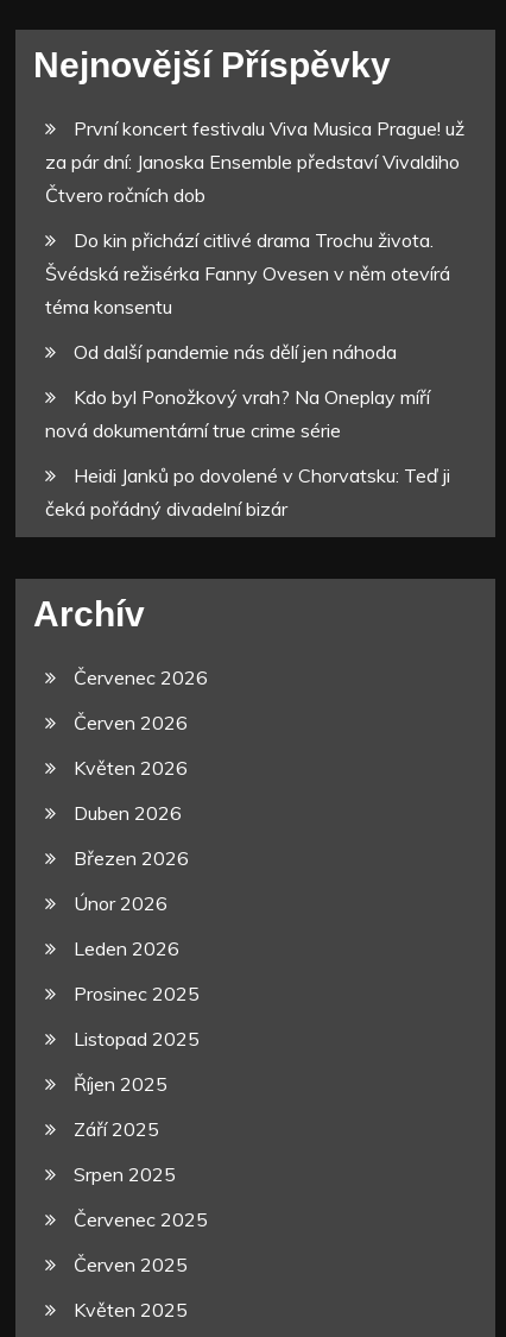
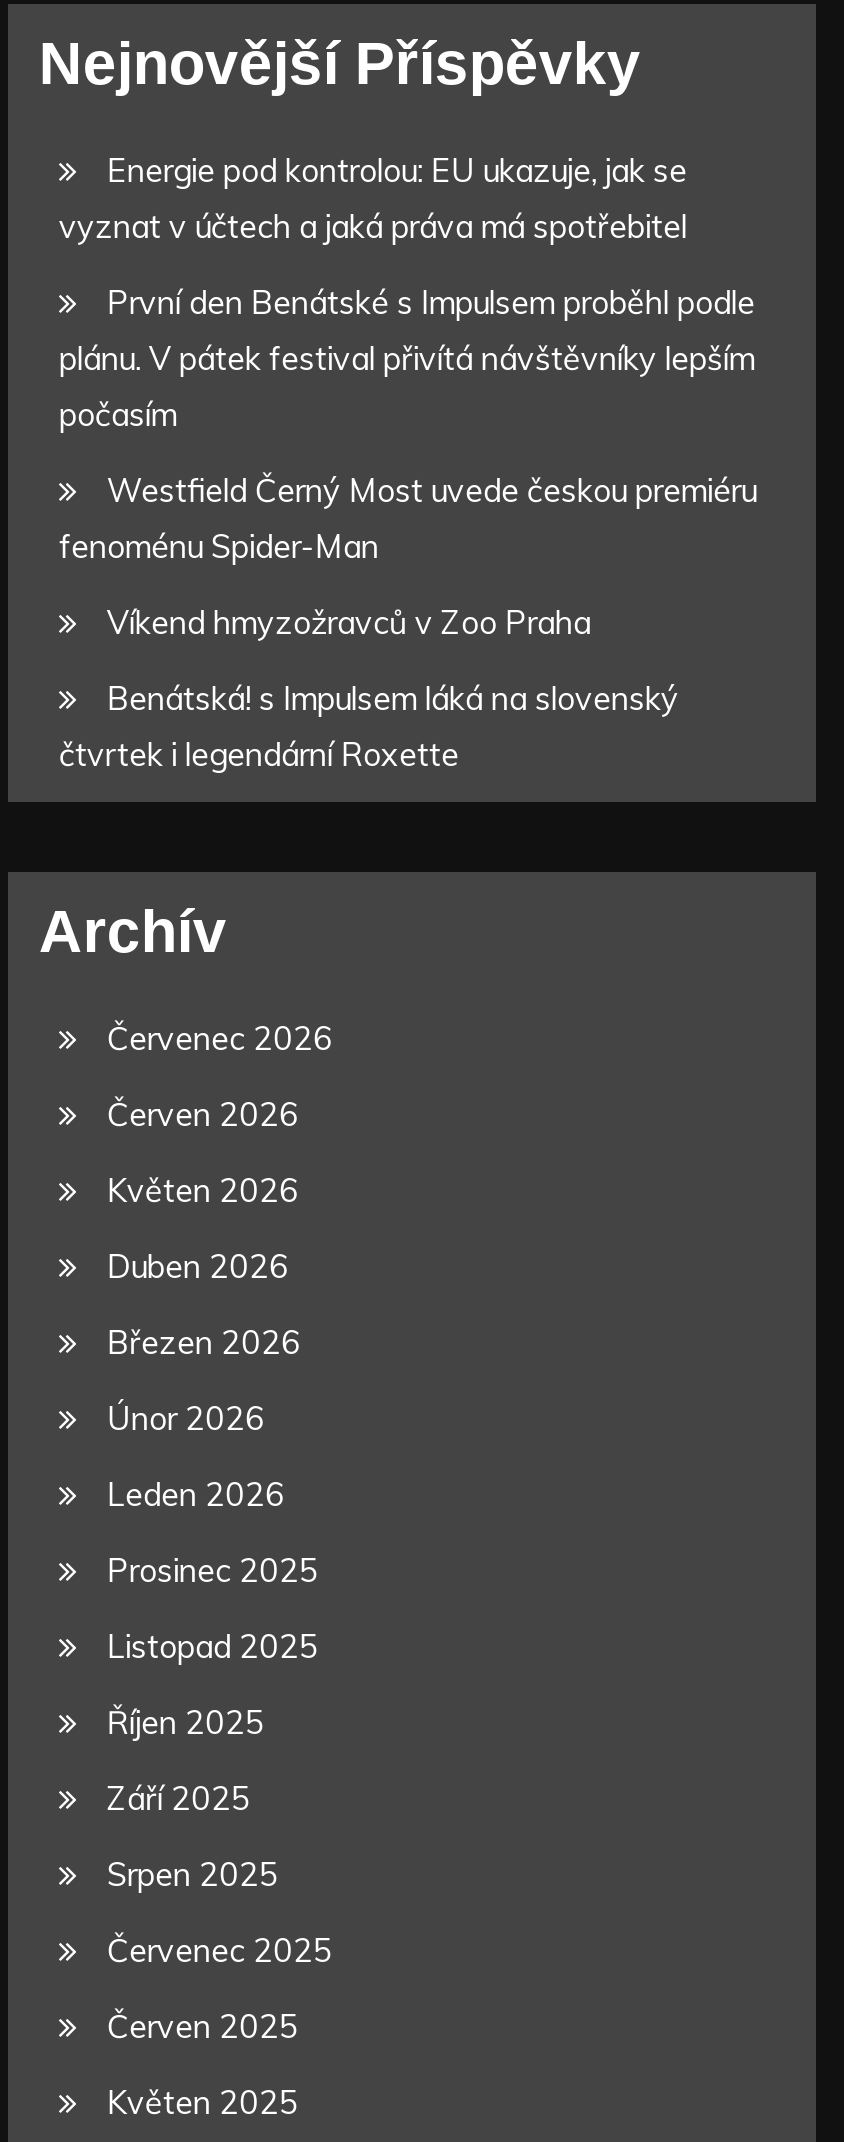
- První koncert festivalu Viva Musica Prague! už
- za pár dní: Janoska Ensemble představí Vivaldiho
- Čtvero ročních dob
+ Energie pod kontrolou: EU ukazuje, jak se
+ vyznat v účtech a jaká práva má spotřebitel

- Do kin přichází citlivé drama Trochu života.
- Švédská režisérka Fanny Ovesen v něm otevírá
- téma konsentu
+ První den Benátské s Impulsem proběhl podle
+ plánu. V pátek festival přivítá návštěvníky lepším
+ počasím

- Od další pandemie nás dělí jen náhoda
+ Westfield Černý Most uvede českou premiéru
+ fenoménu Spider-Man

- Kdo byl Ponožkový vrah? Na Oneplay míří
- nová dokumentární true crime série
+ Víkend hmyzožravců v Zoo Praha

- Heidi Janků po dovolené v Chorvatsku: Teď ji
- čeká pořádný divadelní bizár
+ Benátská! s Impulsem láká na slovenský
+ čtvrtek i legendární Roxette
